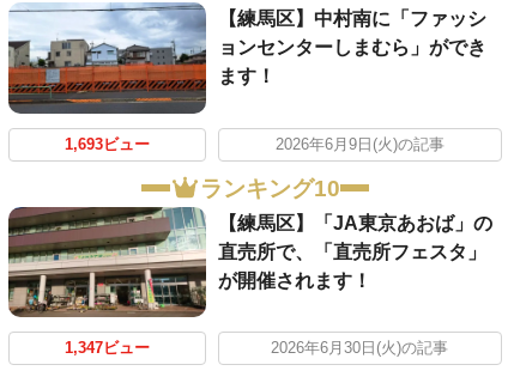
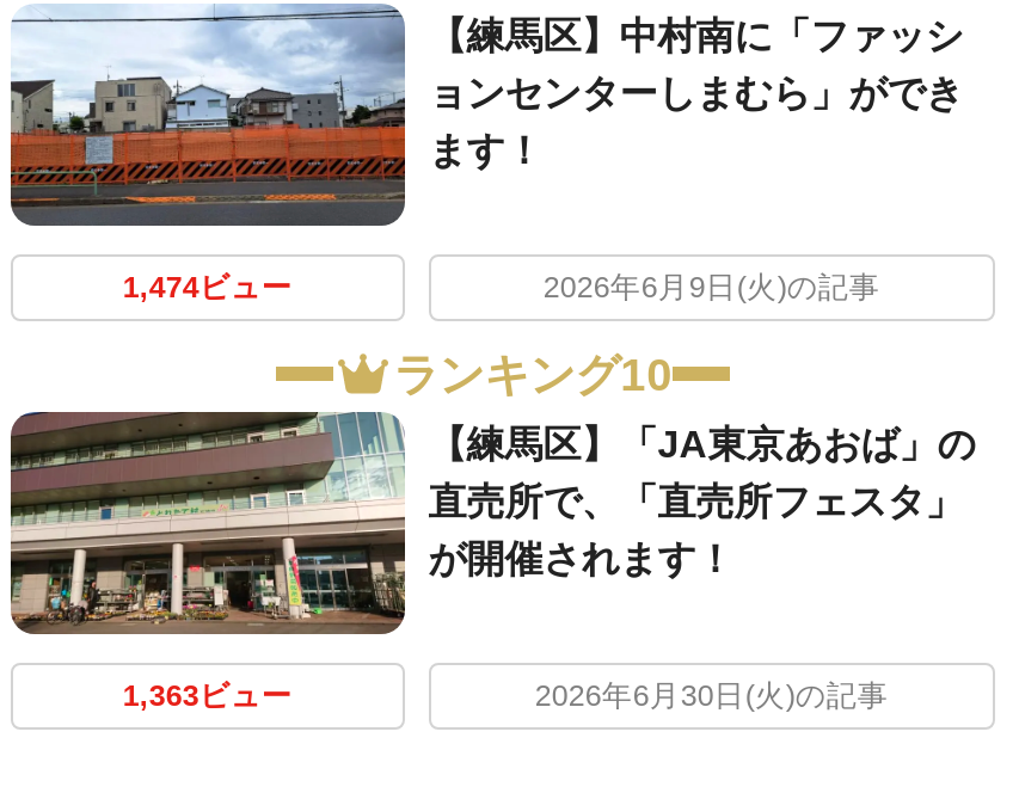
- 1,693ビュー
+ 1,474ビュー

- 1,347ビュー
+ 1,363ビュー
